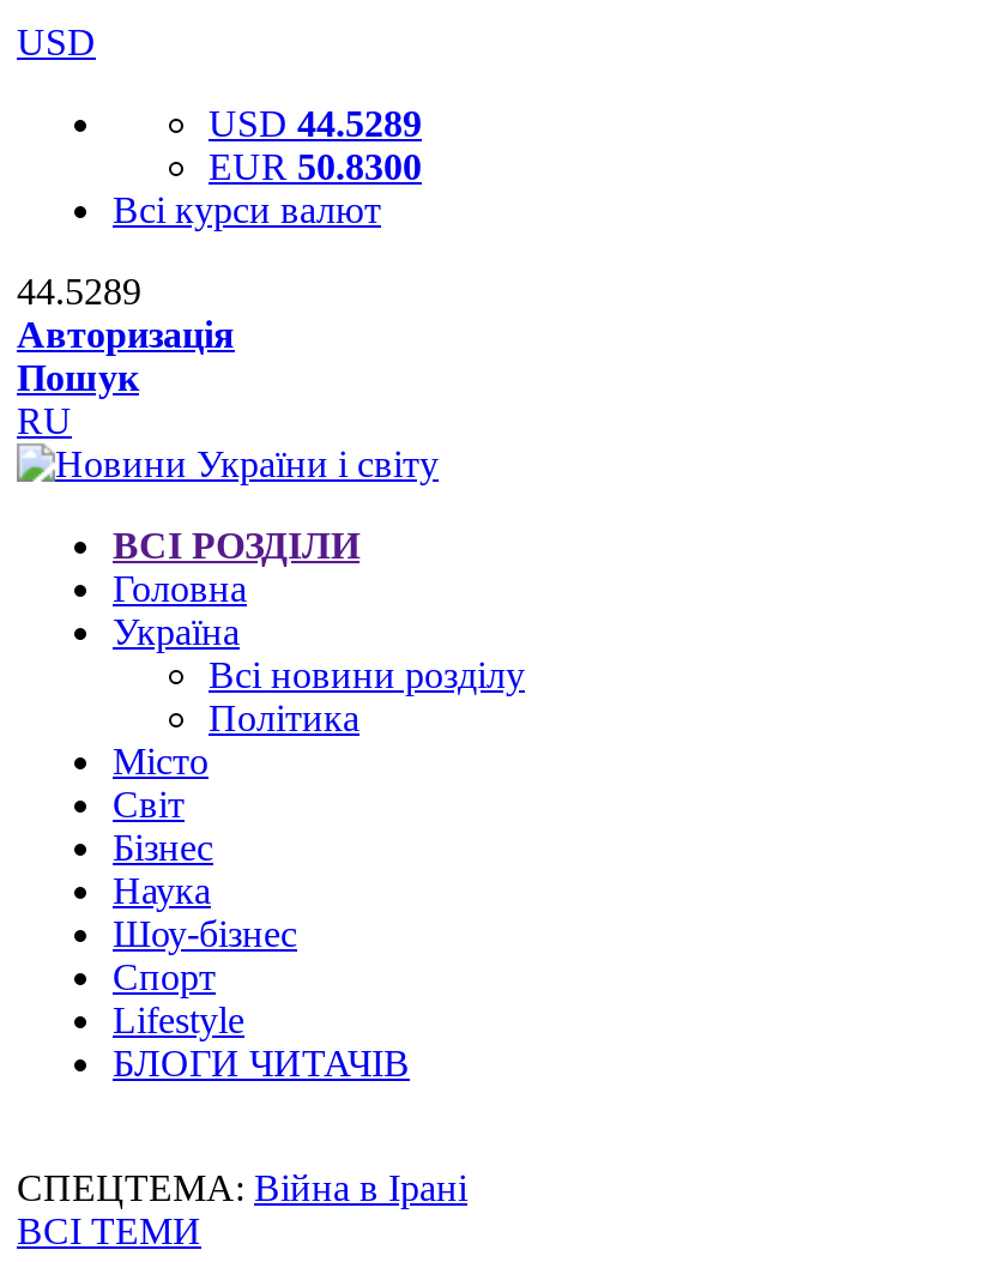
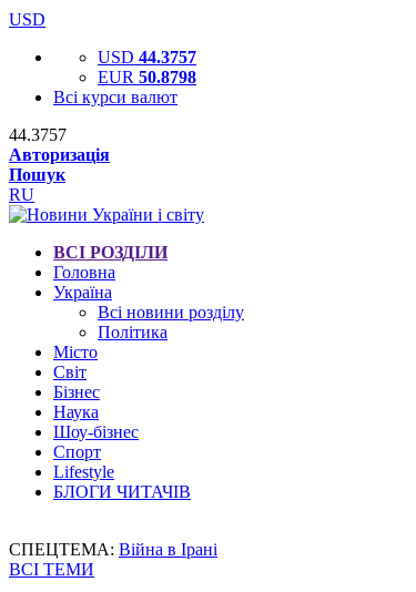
- USD 44.5289
+ USD 44.3757

- EUR 50.8300
+ EUR 50.8798

- 44.5289
+ 44.3757
